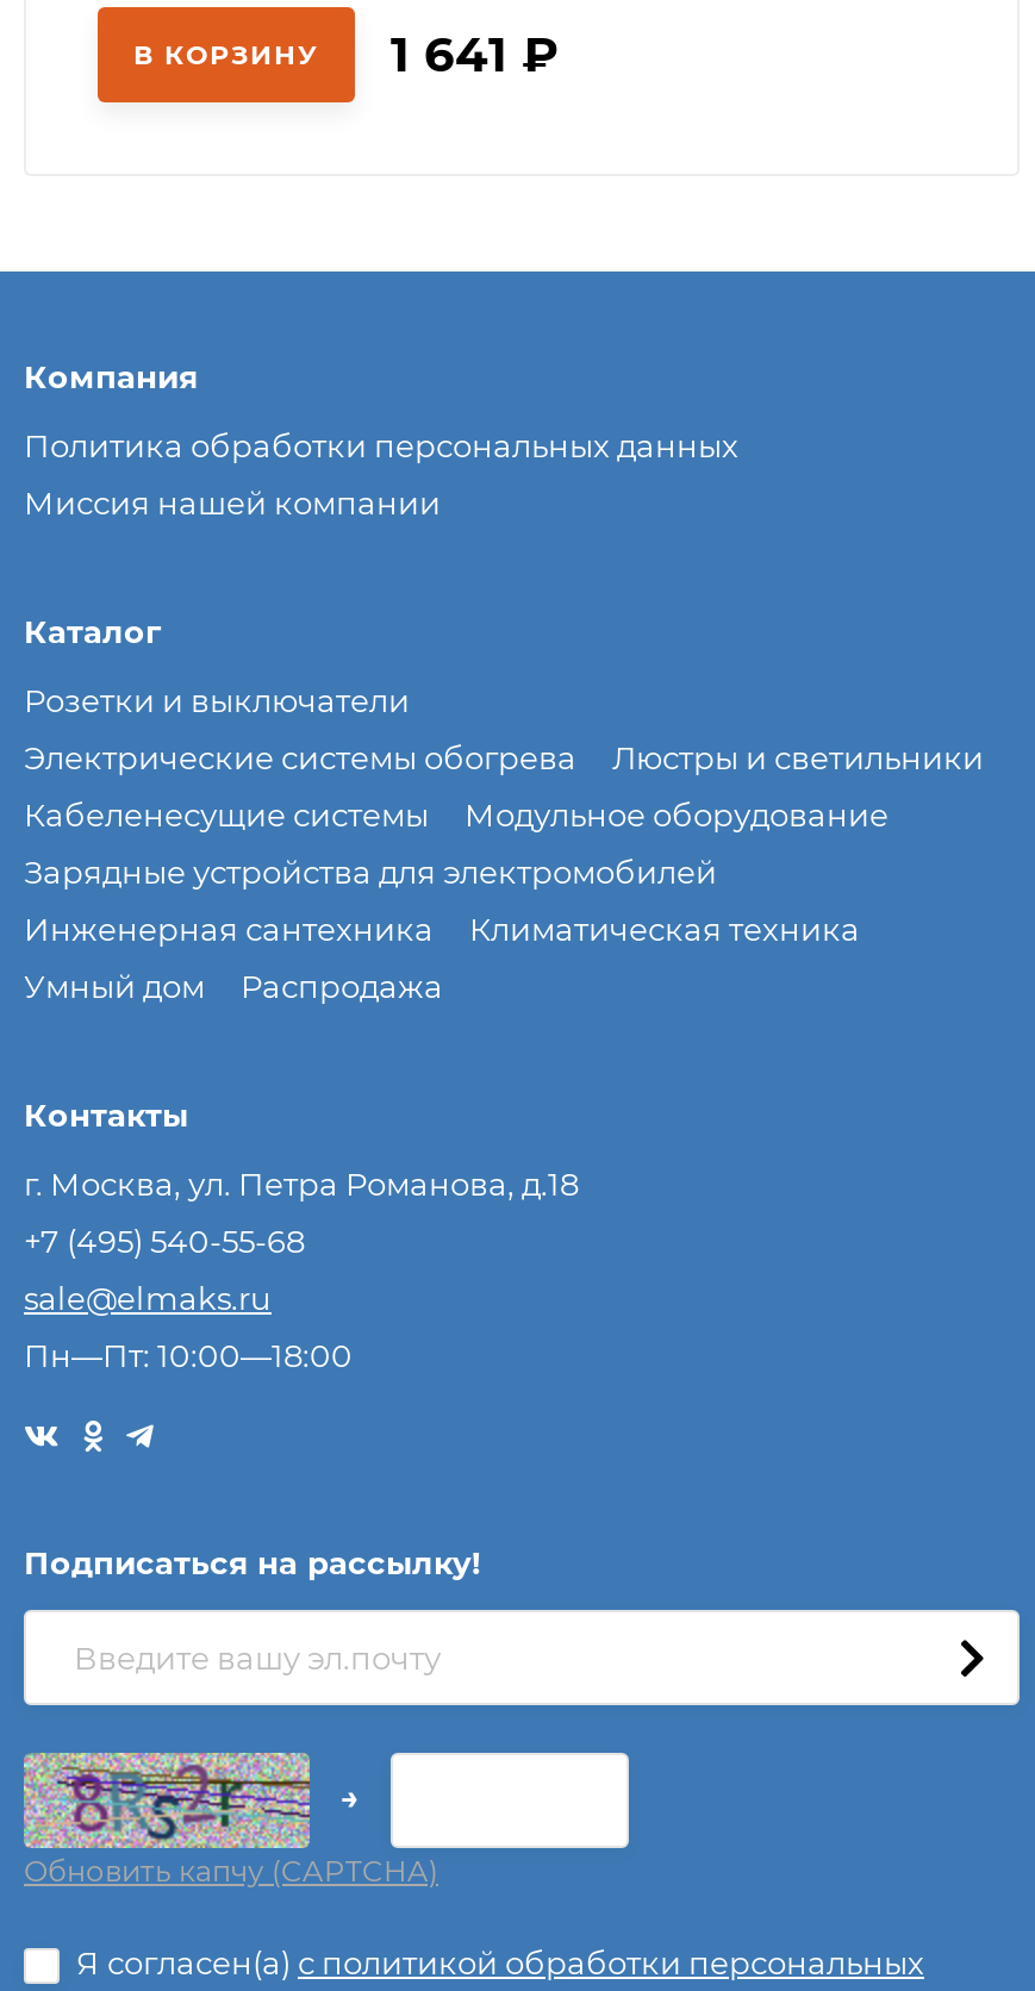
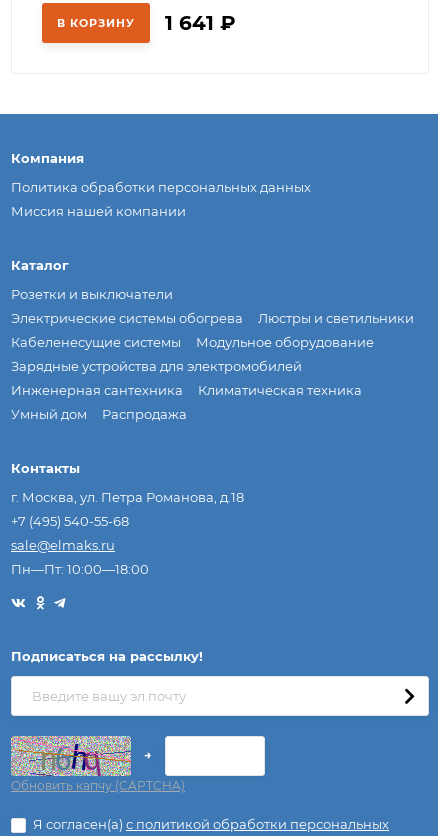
- [image]
+ [image]
